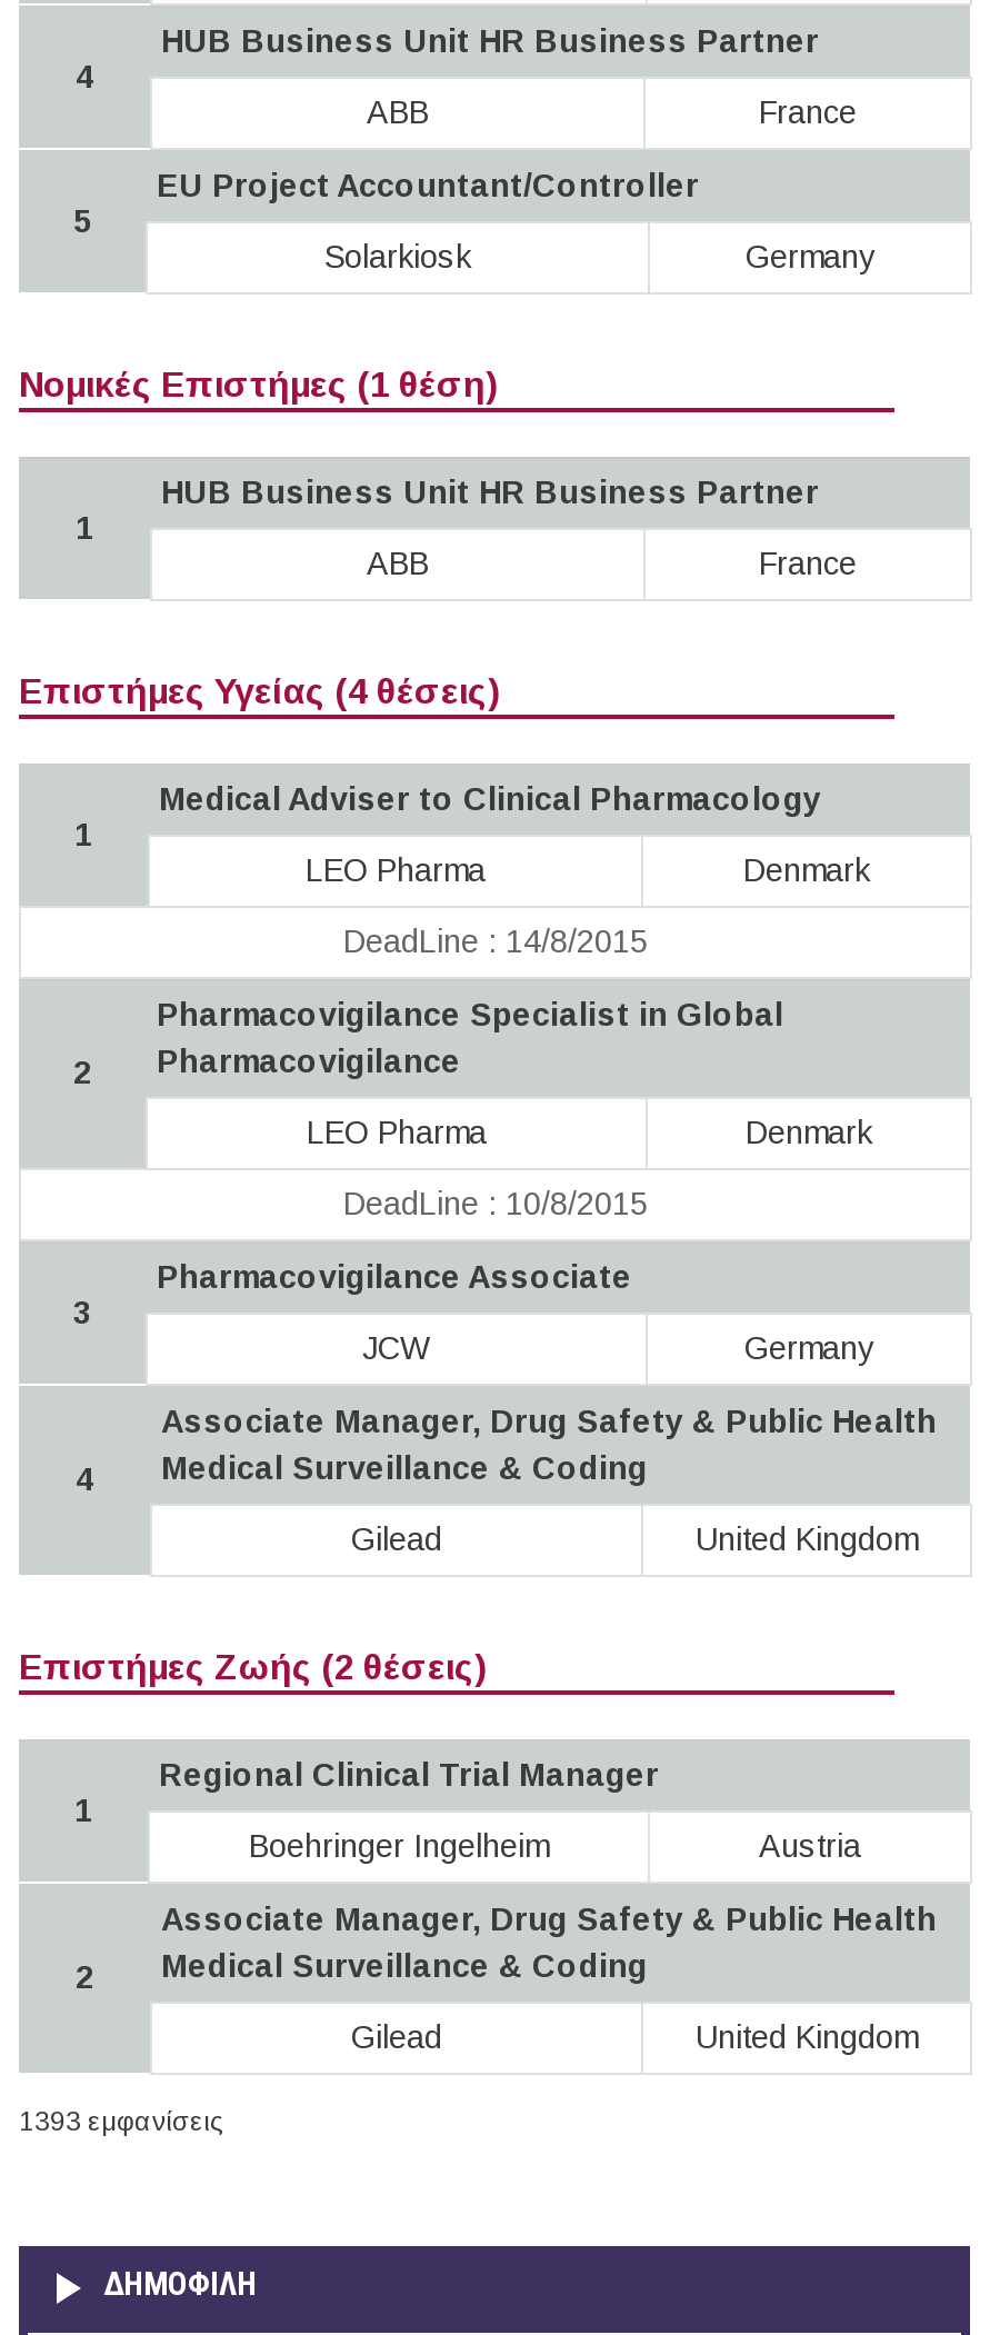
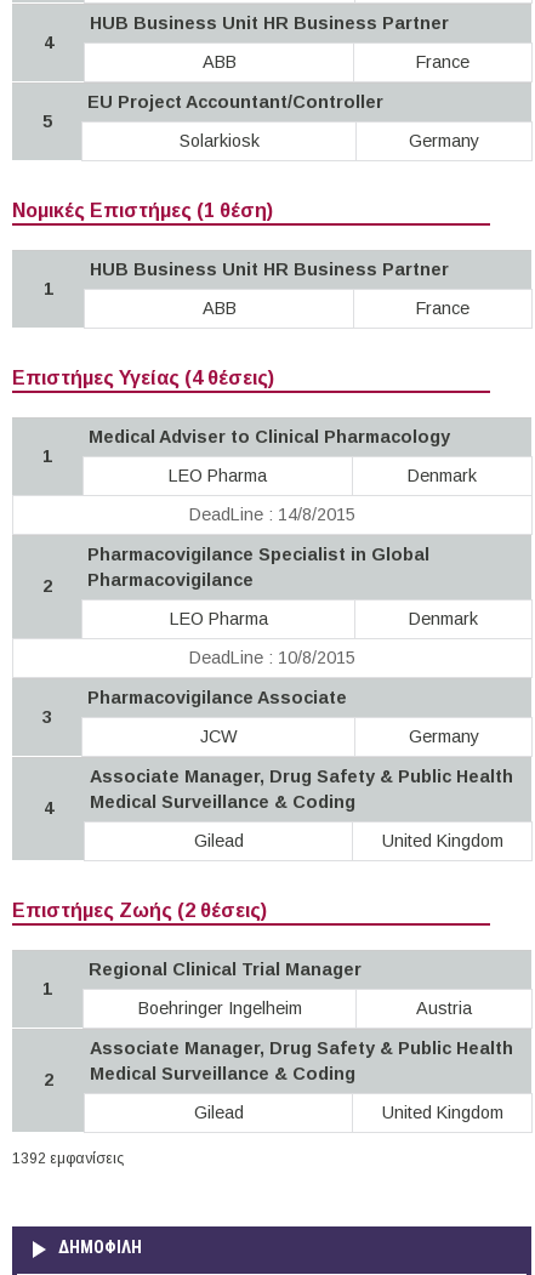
- 1393 εμφανίσεις
+ 1392 εμφανίσεις
